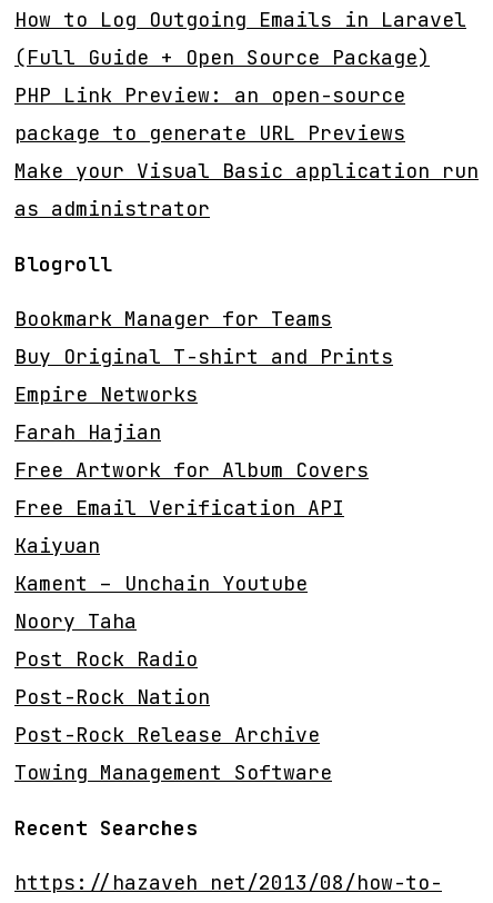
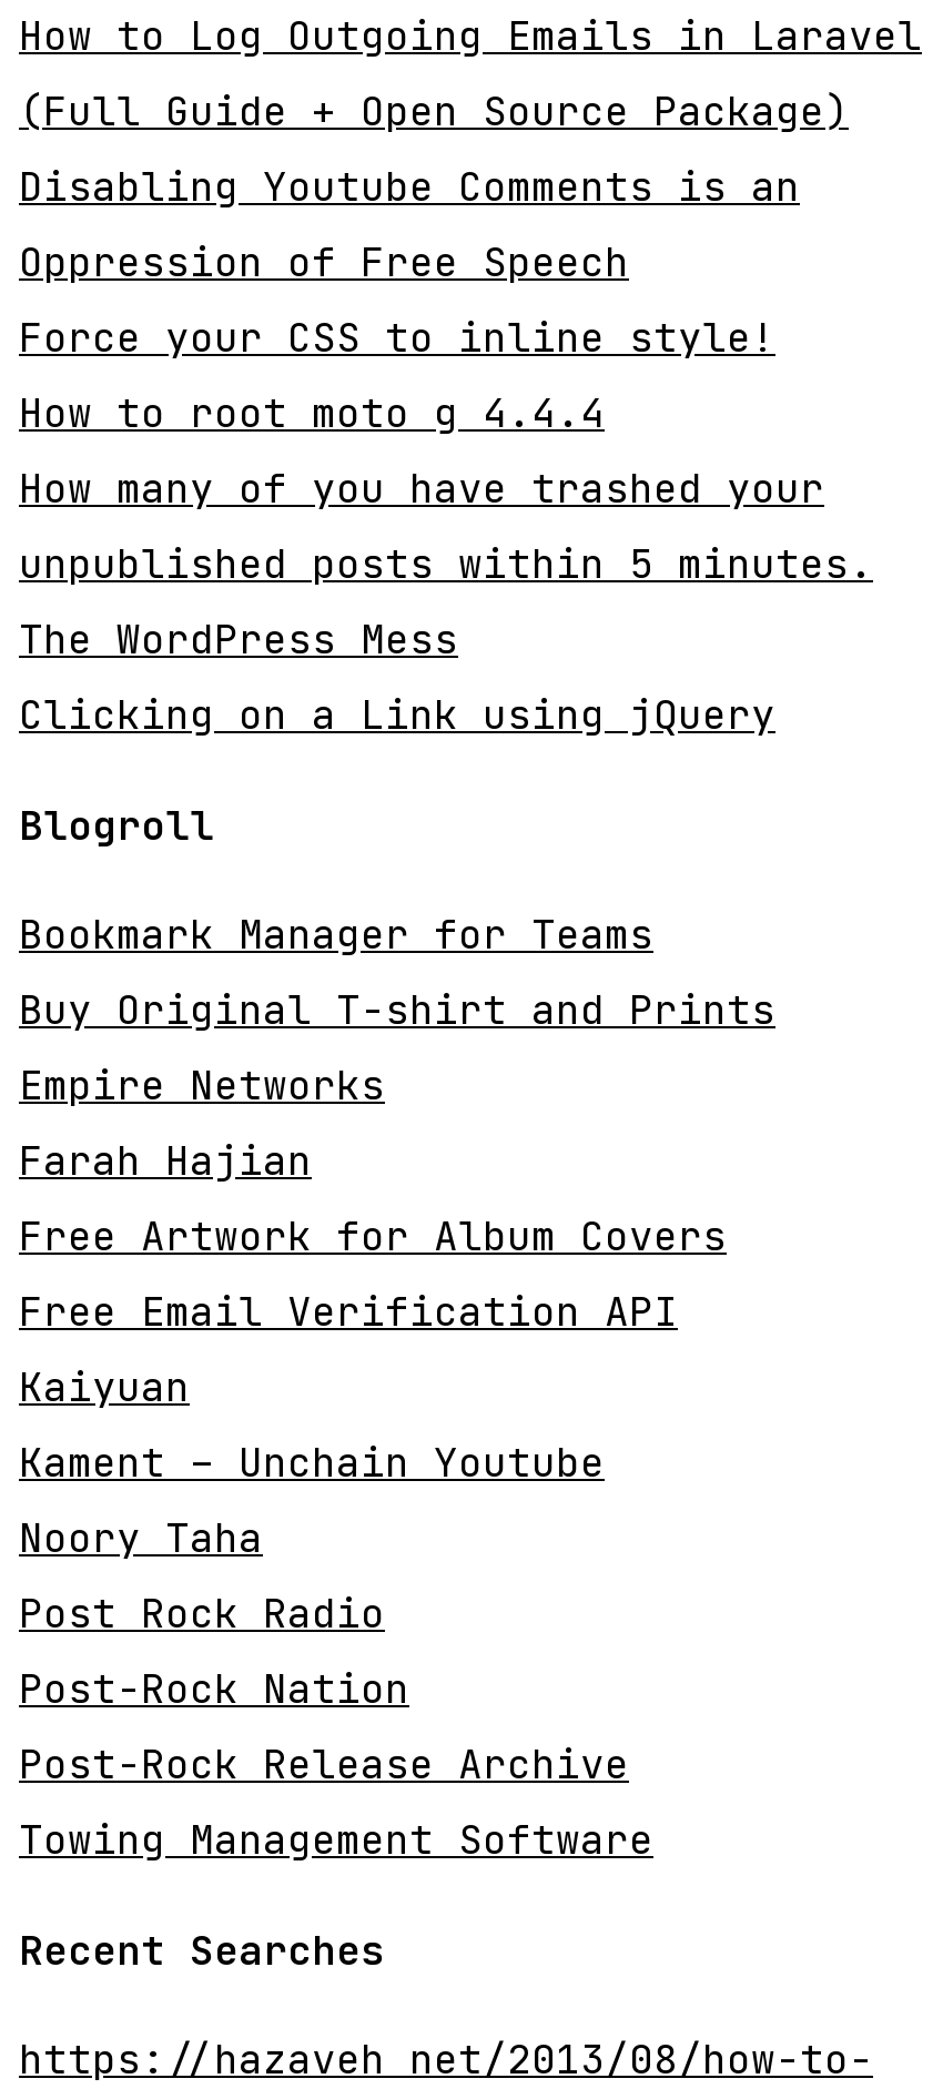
- PHP Link Preview: an open-source
- package to generate URL Previews
- Make your Visual Basic application run
- as administrator
+ Disabling Youtube Comments is an
+ Oppression of Free Speech
+ Force your CSS to inline style!
+ How to root moto g 4.4.4
+ How many of you have trashed your
+ unpublished posts within 5 minutes.
+ The WordPress Mess
+ Clicking on a Link using jQuery
